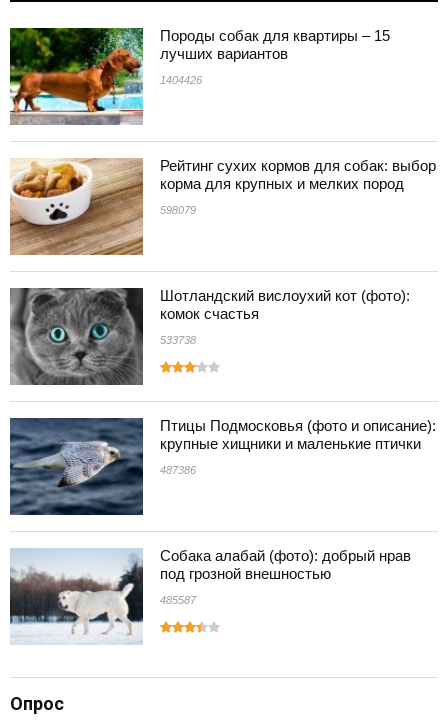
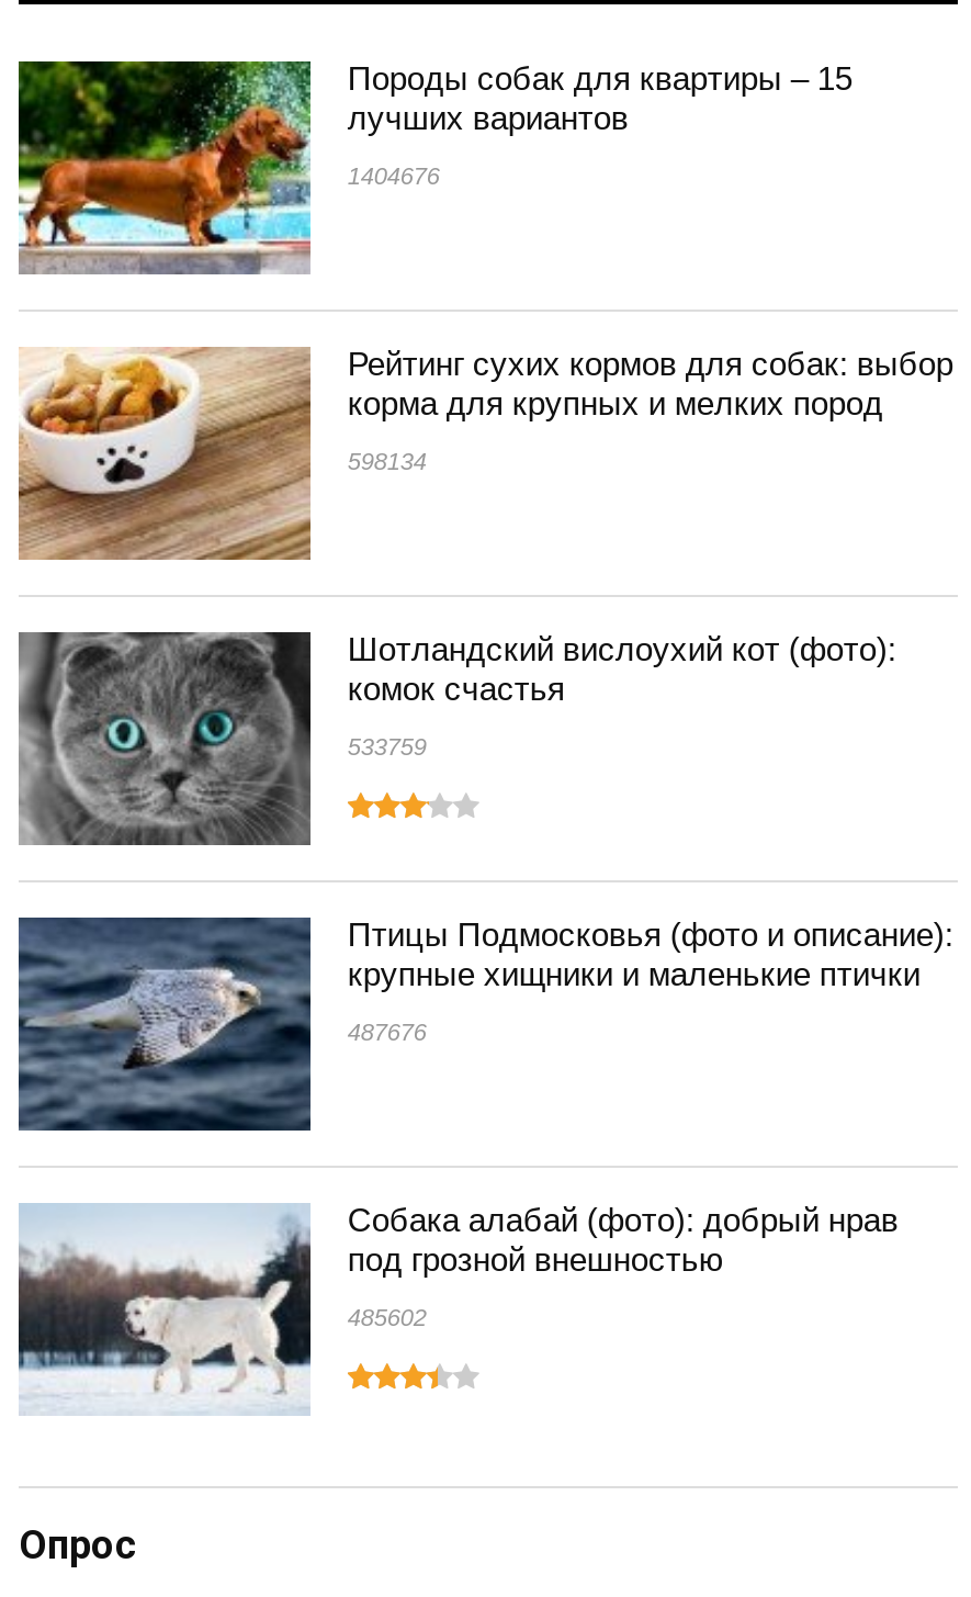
- 1404426
+ 1404676

- 598079
+ 598134

- 533738
+ 533759

- 487386
+ 487676

- 485587
+ 485602
